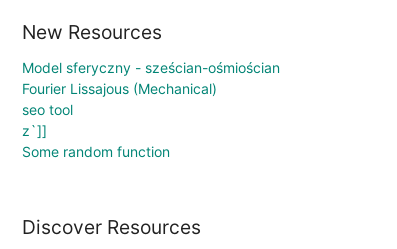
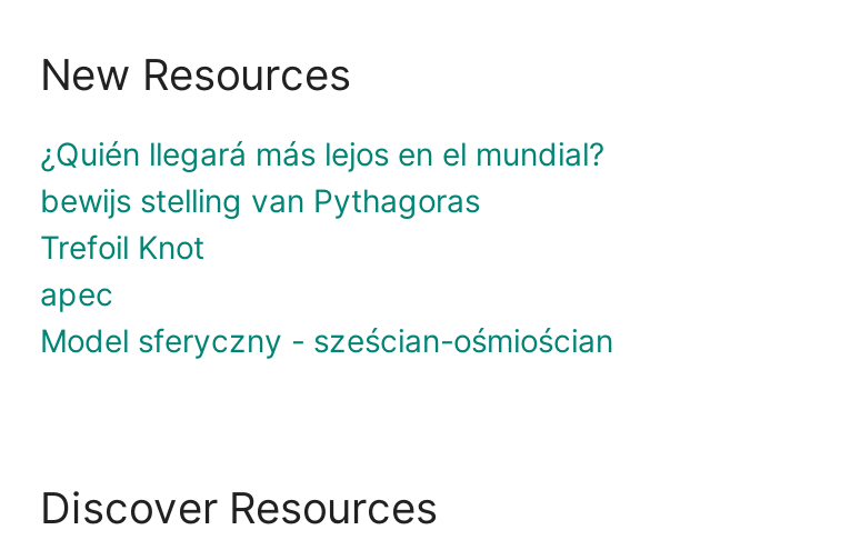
+ ¿Quién llegará más lejos en el mundial?
+ bewijs stelling van Pythagoras
+ Trefoil Knot
+ apec

moved down: Model sferyczny - sześcian-ośmiościan

- Fourier Lissajous (Mechanical)
- seo tool
- z`]]
- Some random function
